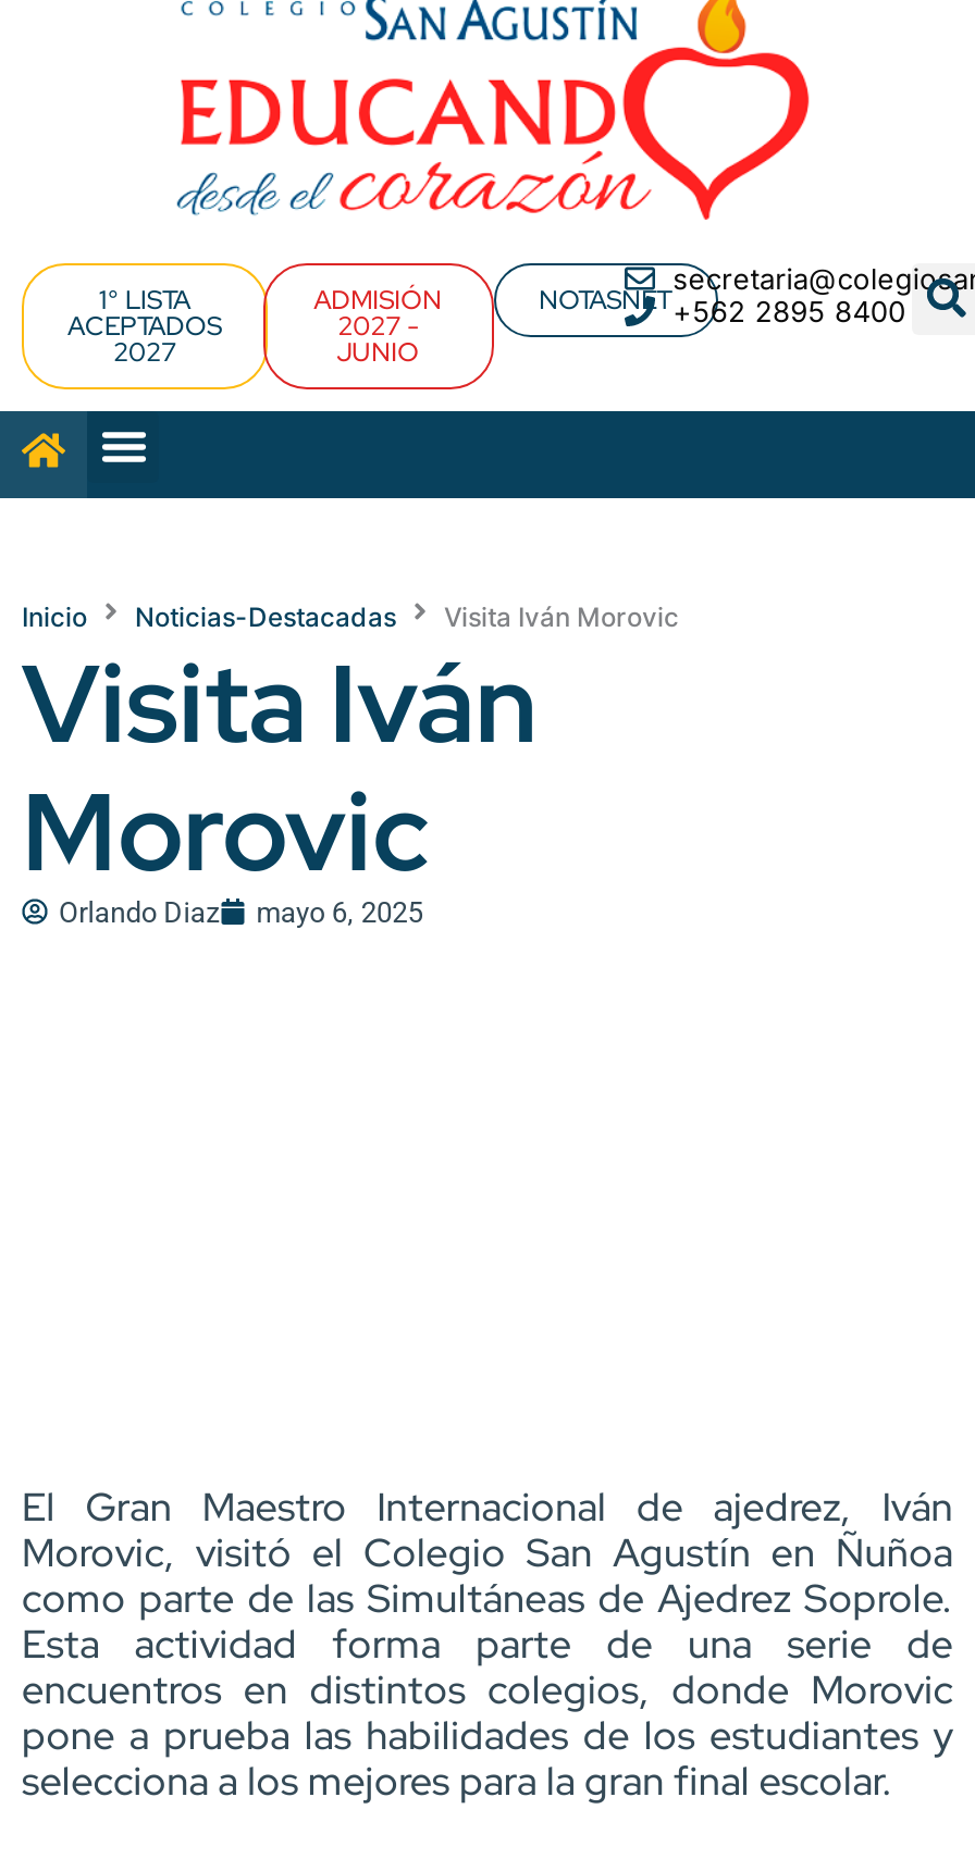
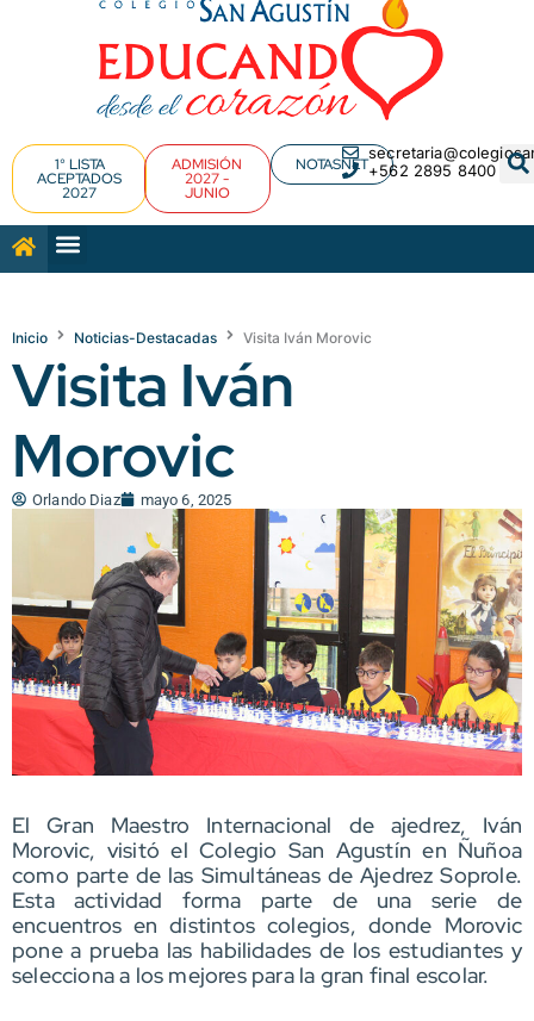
+ [image]
